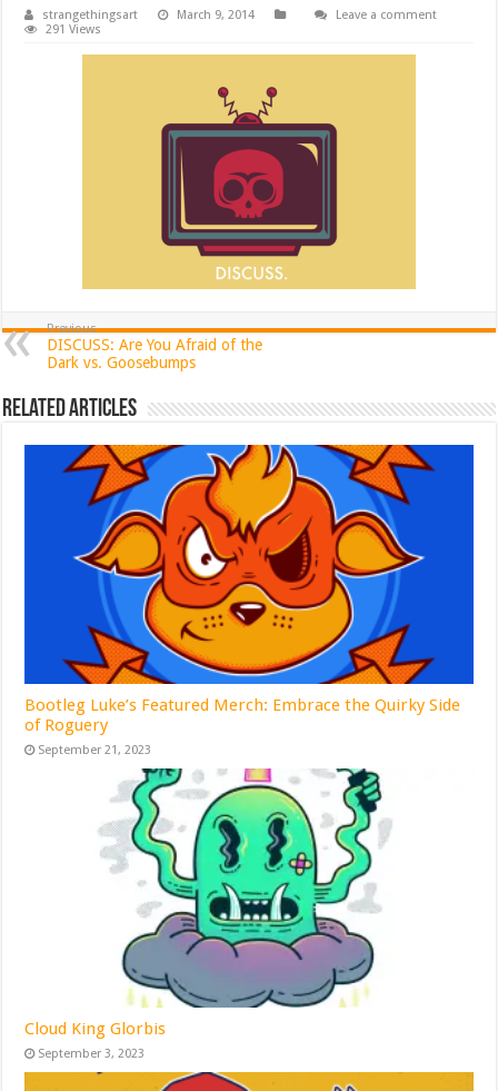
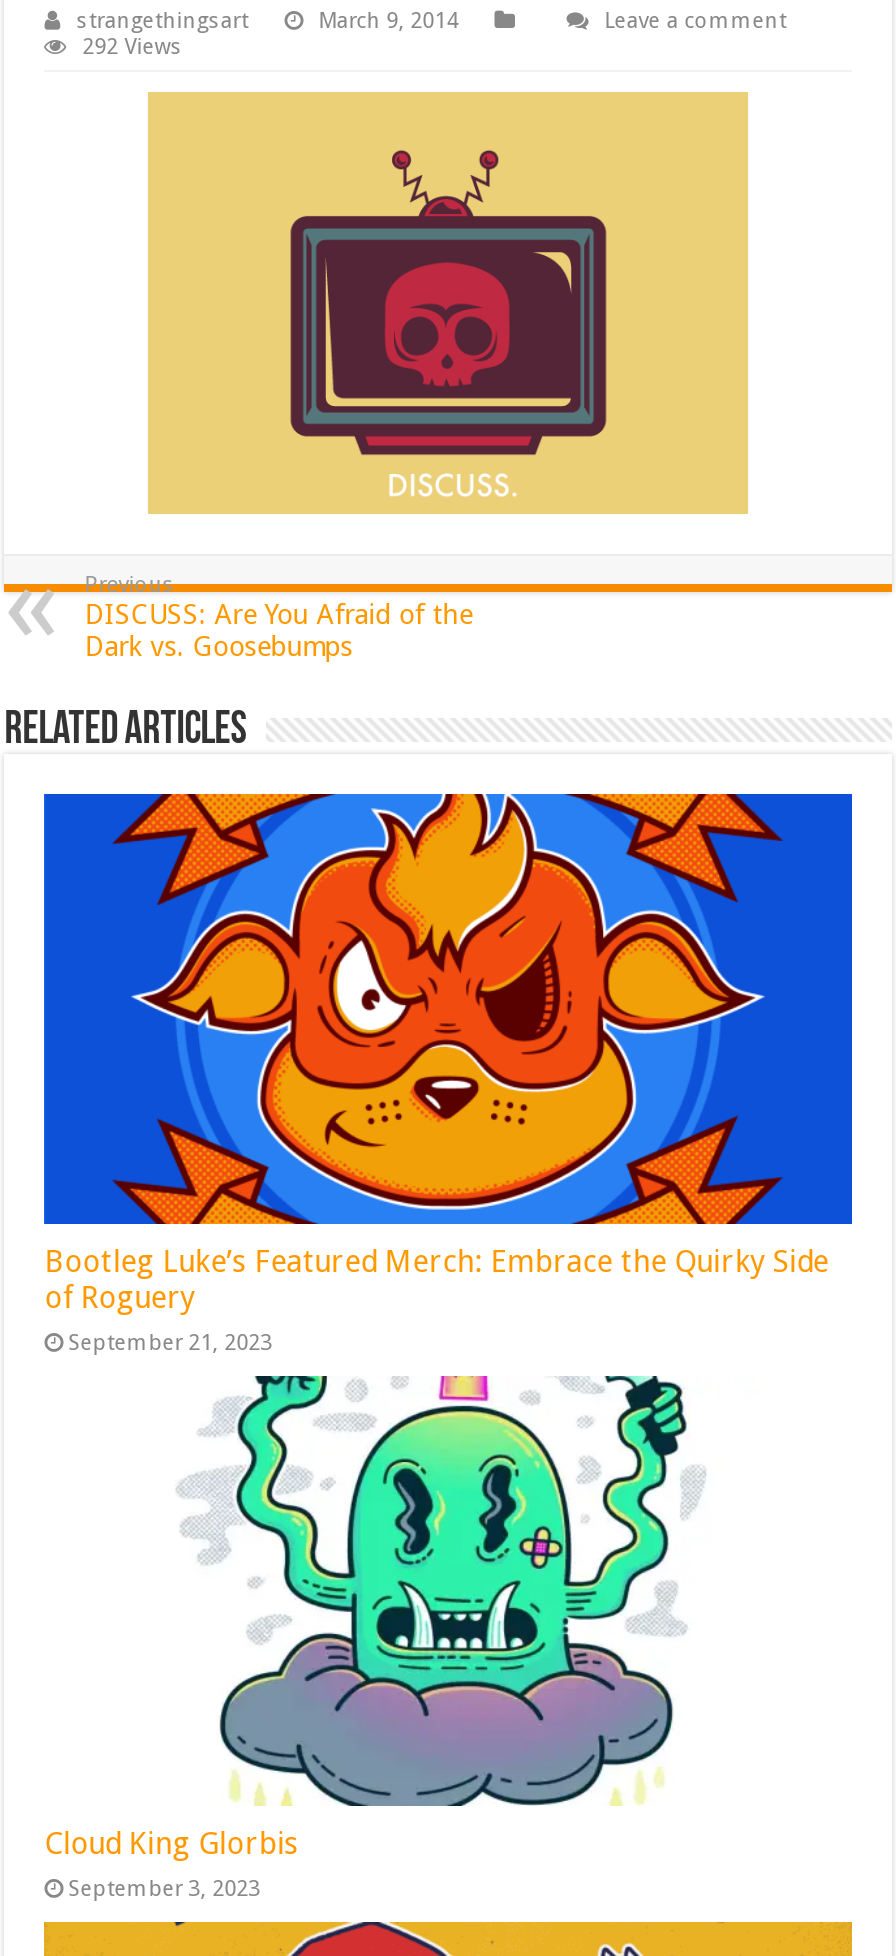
- 291 Views
+ 292 Views
